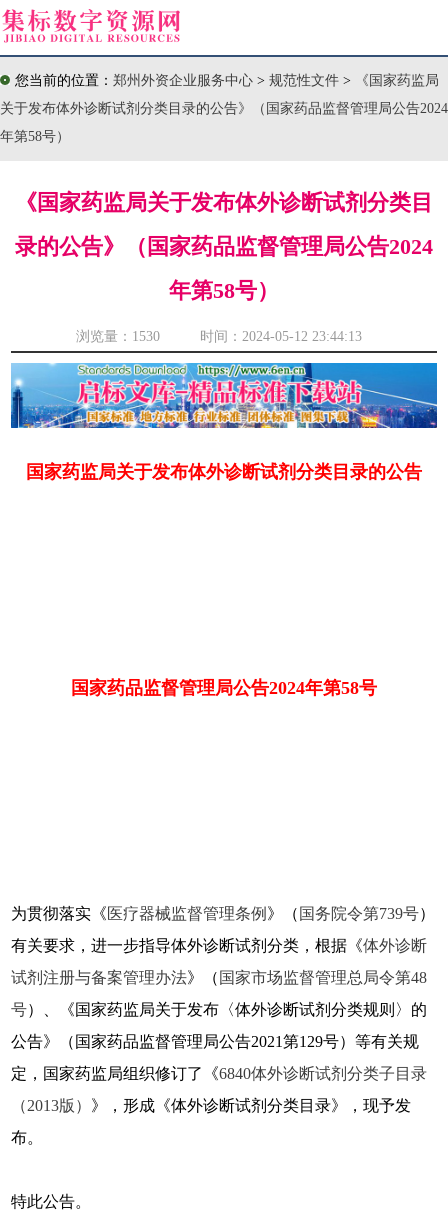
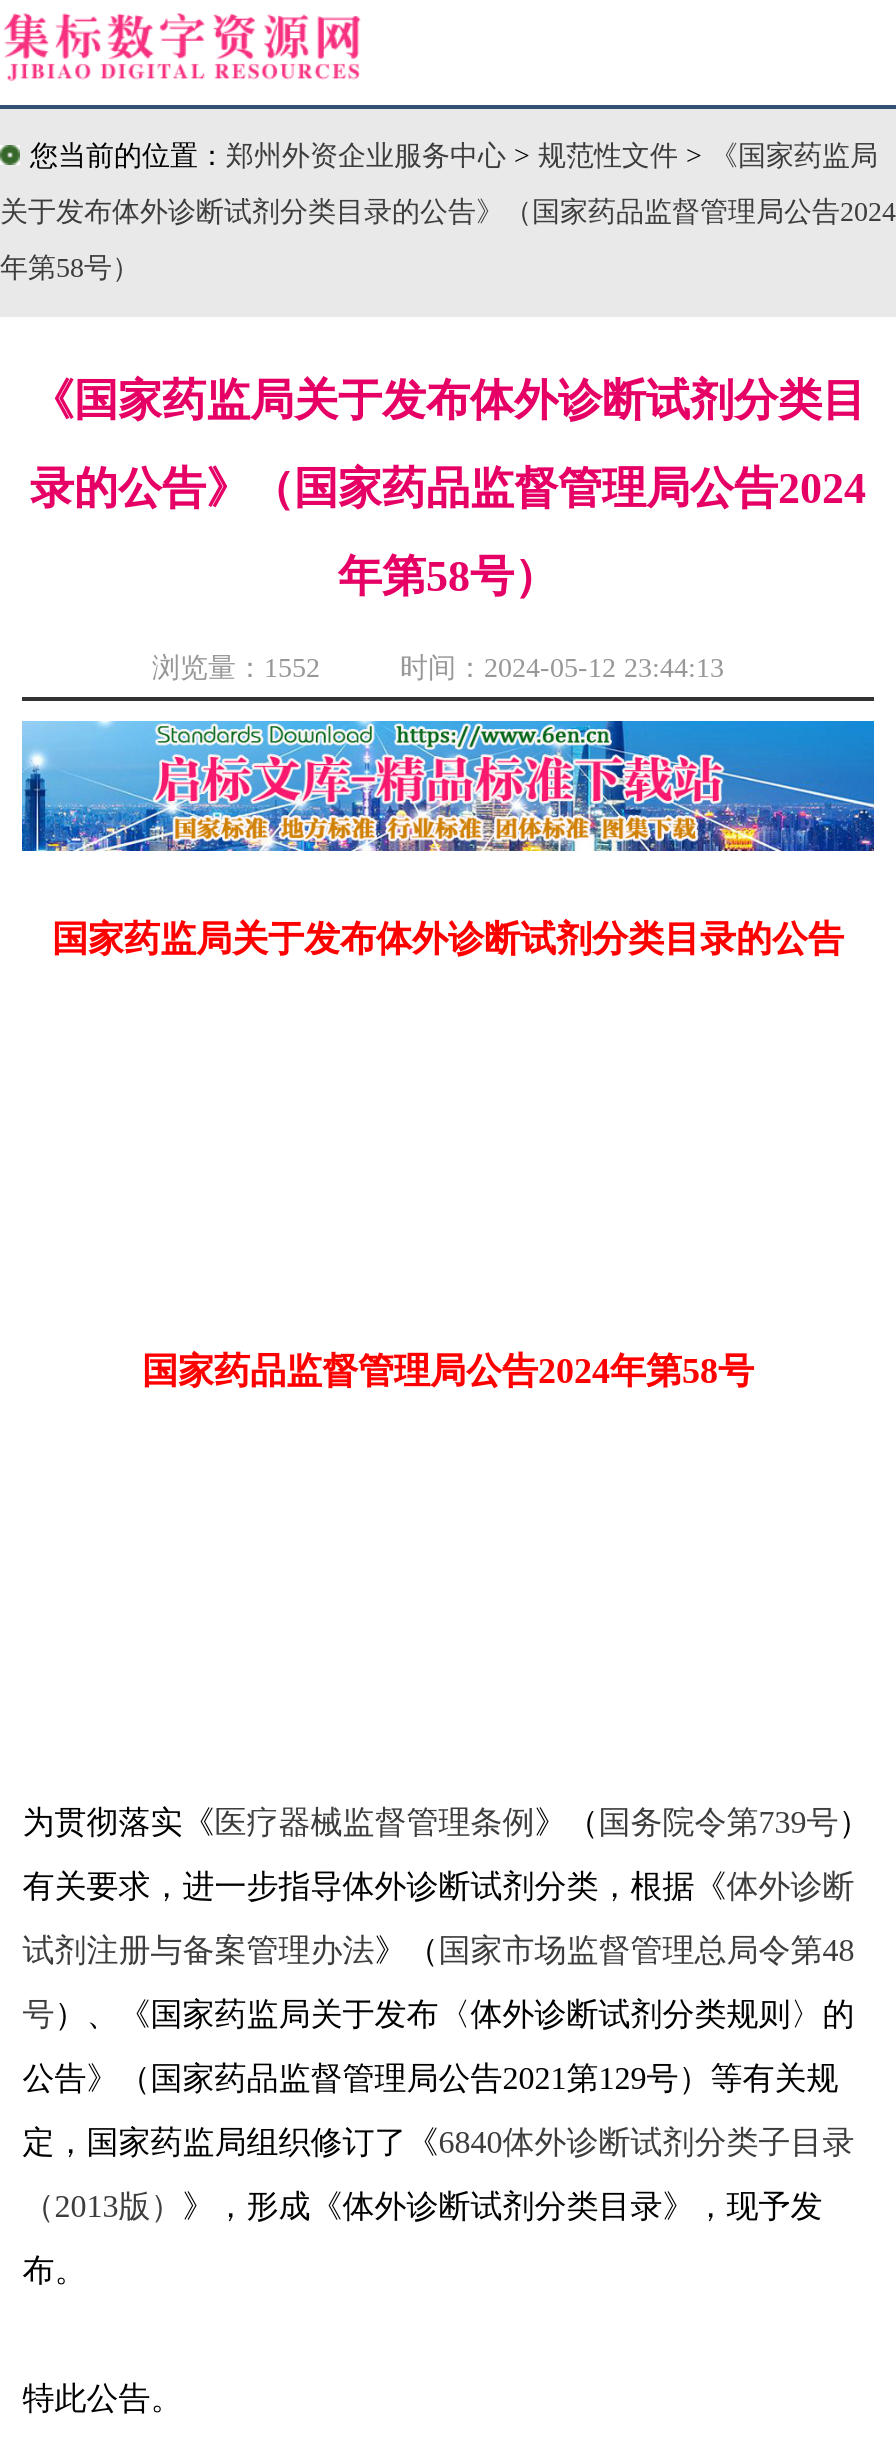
- 浏览量：1530 时间：2024-05-12 23:44:13
+ 浏览量：1552 时间：2024-05-12 23:44:13
